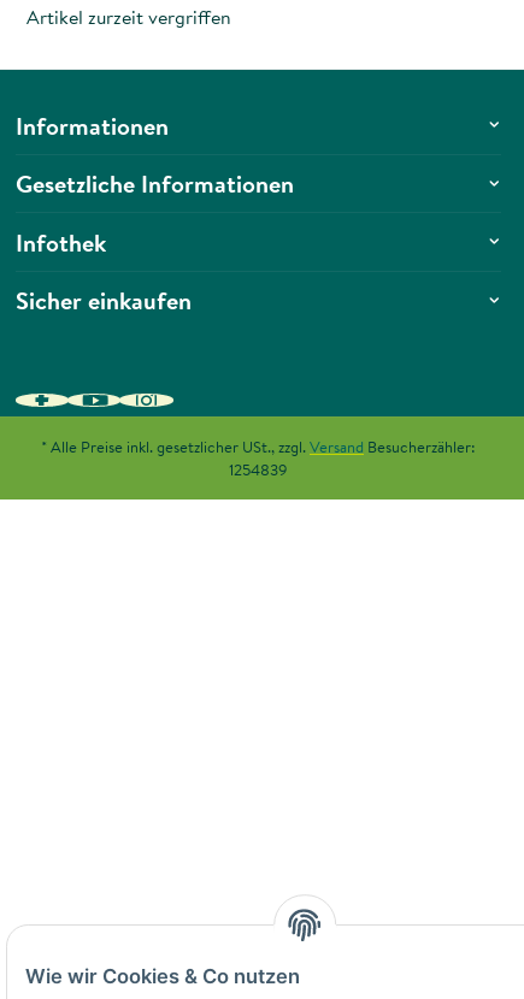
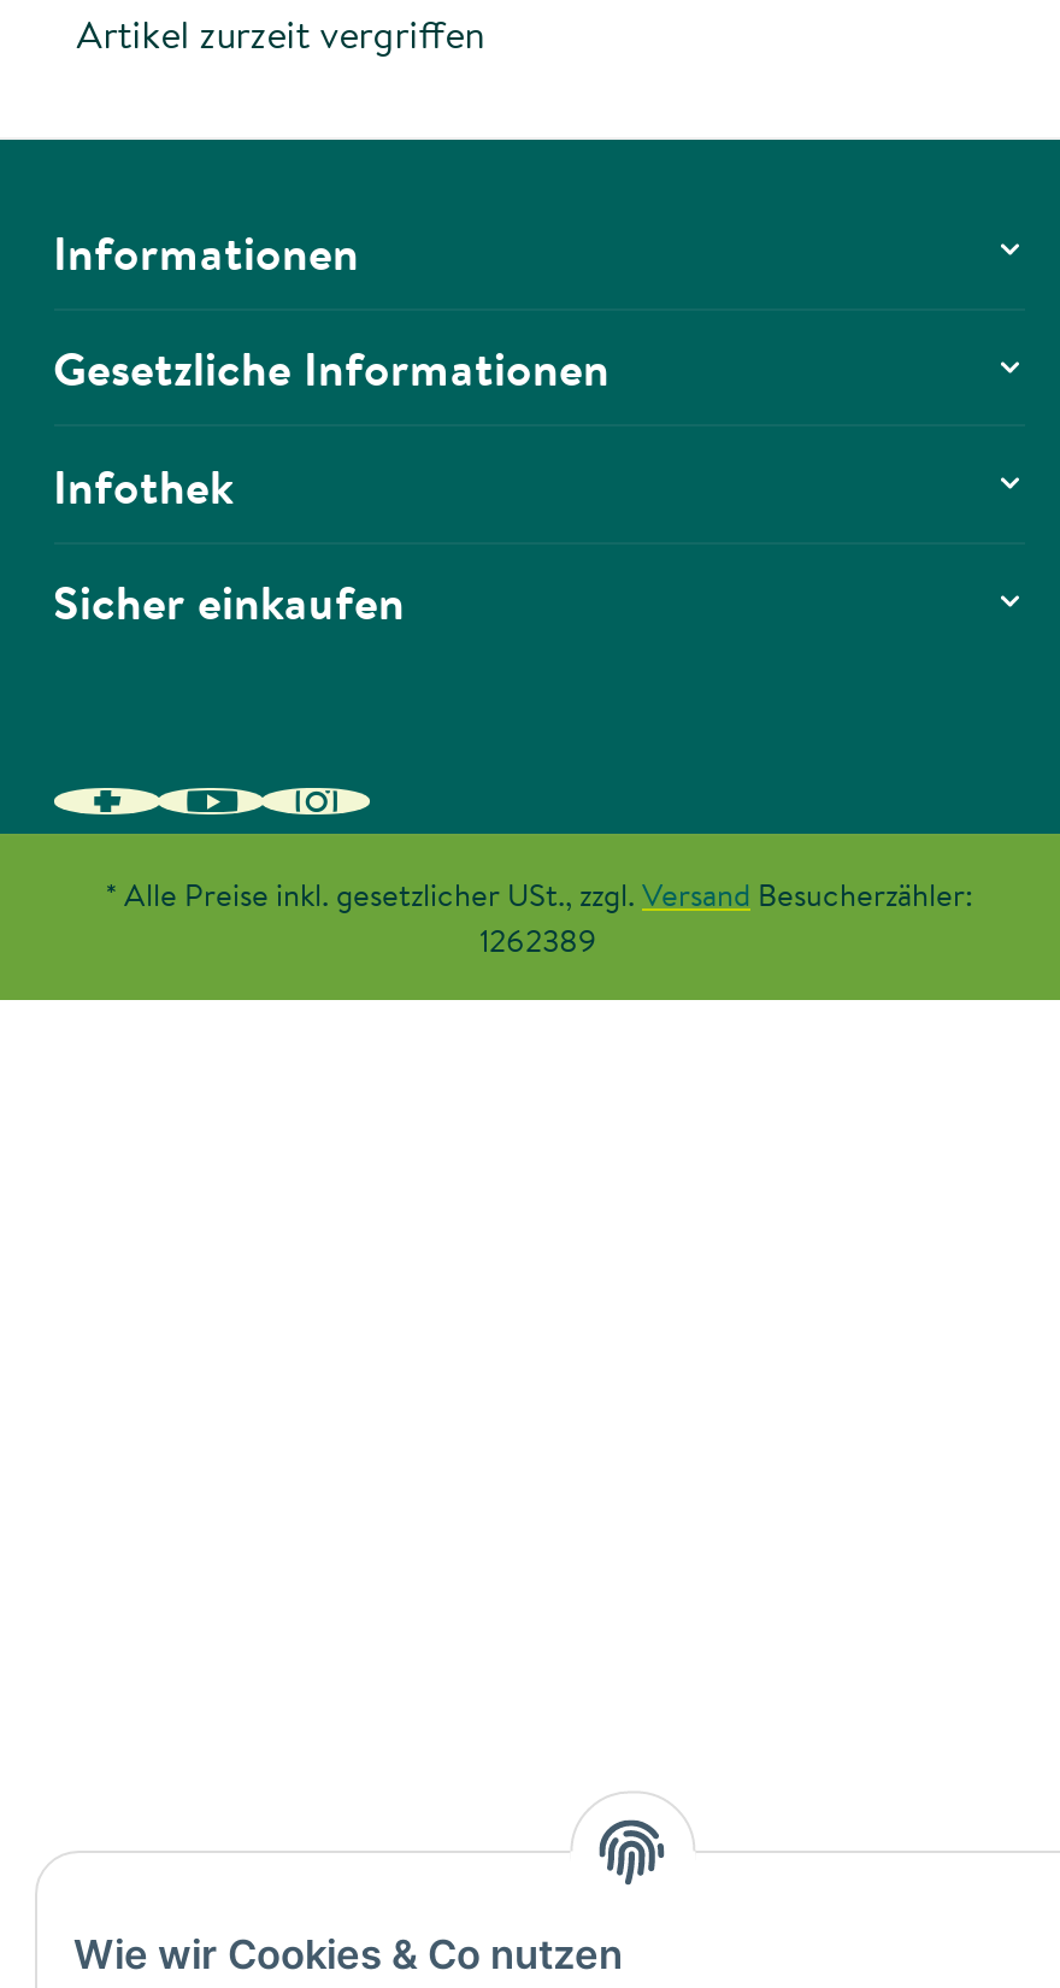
- 1254839
+ 1262389
